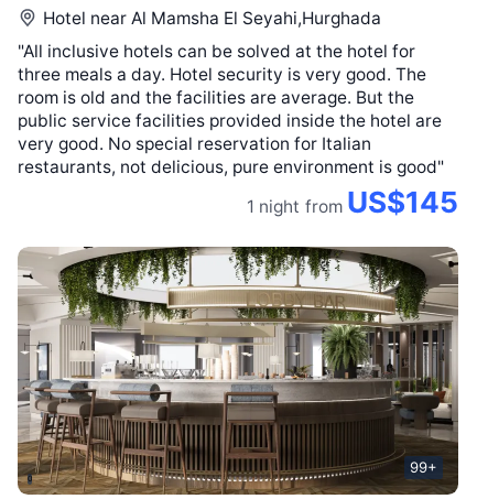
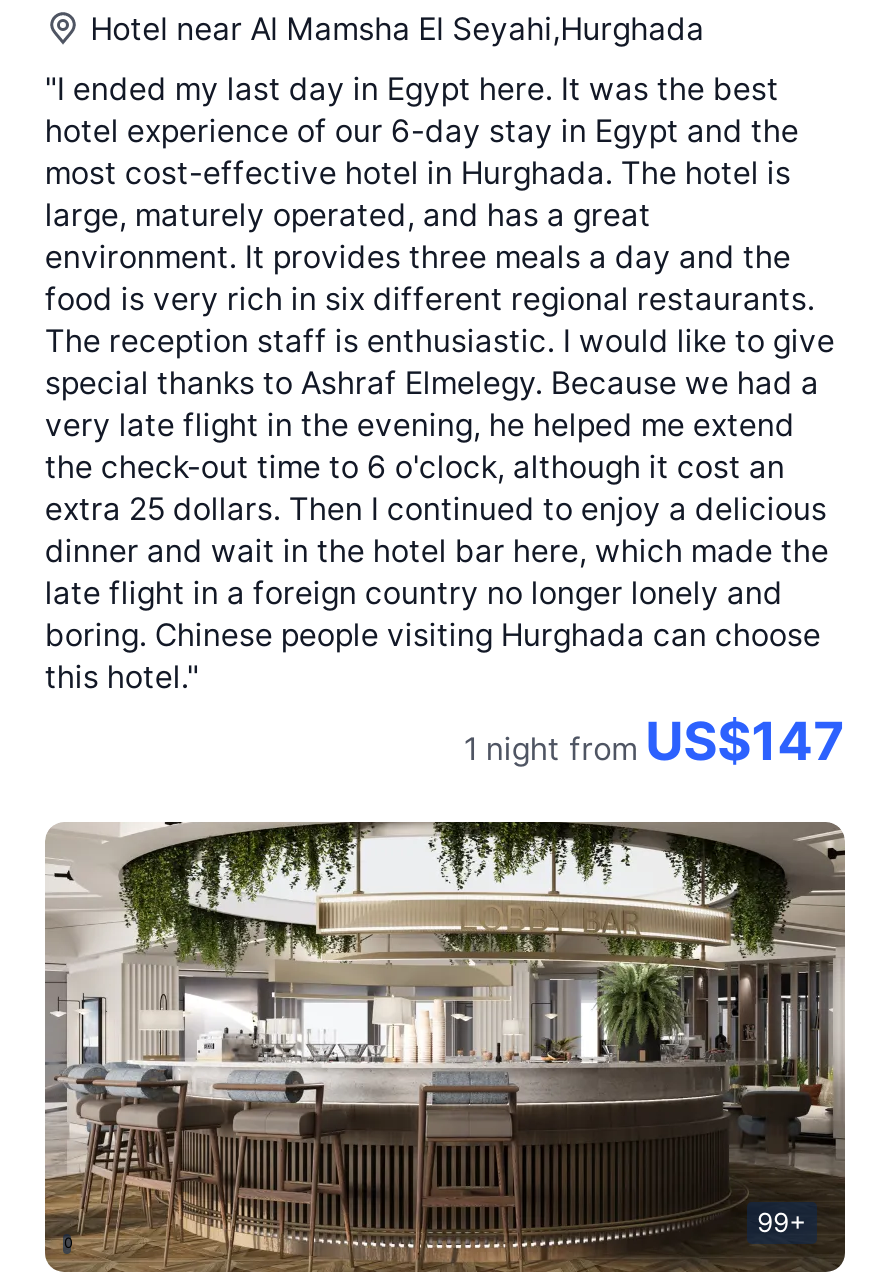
- "All inclusive hotels can be solved at the hotel for
- three meals a day. Hotel security is very good. The
- room is old and the facilities are average. But the
- public service facilities provided inside the hotel are
- very good. No special reservation for Italian
- restaurants, not delicious, pure environment is good"
- 1 night from US$145
+ "I ended my last day in Egypt here. It was the best
+ hotel experience of our 6-day stay in Egypt and the
+ most cost-effective hotel in Hurghada. The hotel is
+ large, maturely operated, and has a great
+ environment. It provides three meals a day and the
+ food is very rich in six different regional restaurants.
+ The reception staff is enthusiastic. I would like to give
+ special thanks to Ashraf Elmelegy. Because we had a
+ very late flight in the evening, he helped me extend
+ the check-out time to 6 o'clock, although it cost an
+ extra 25 dollars. Then I continued to enjoy a delicious
+ dinner and wait in the hotel bar here, which made the
+ late flight in a foreign country no longer lonely and
+ boring. Chinese people visiting Hurghada can choose
+ this hotel."
+ 1 night from US$147
